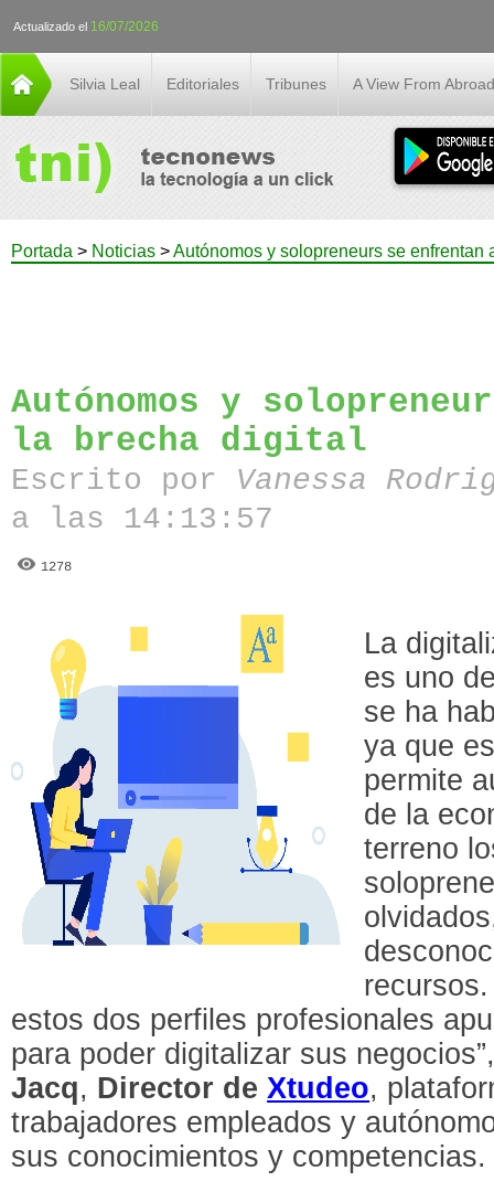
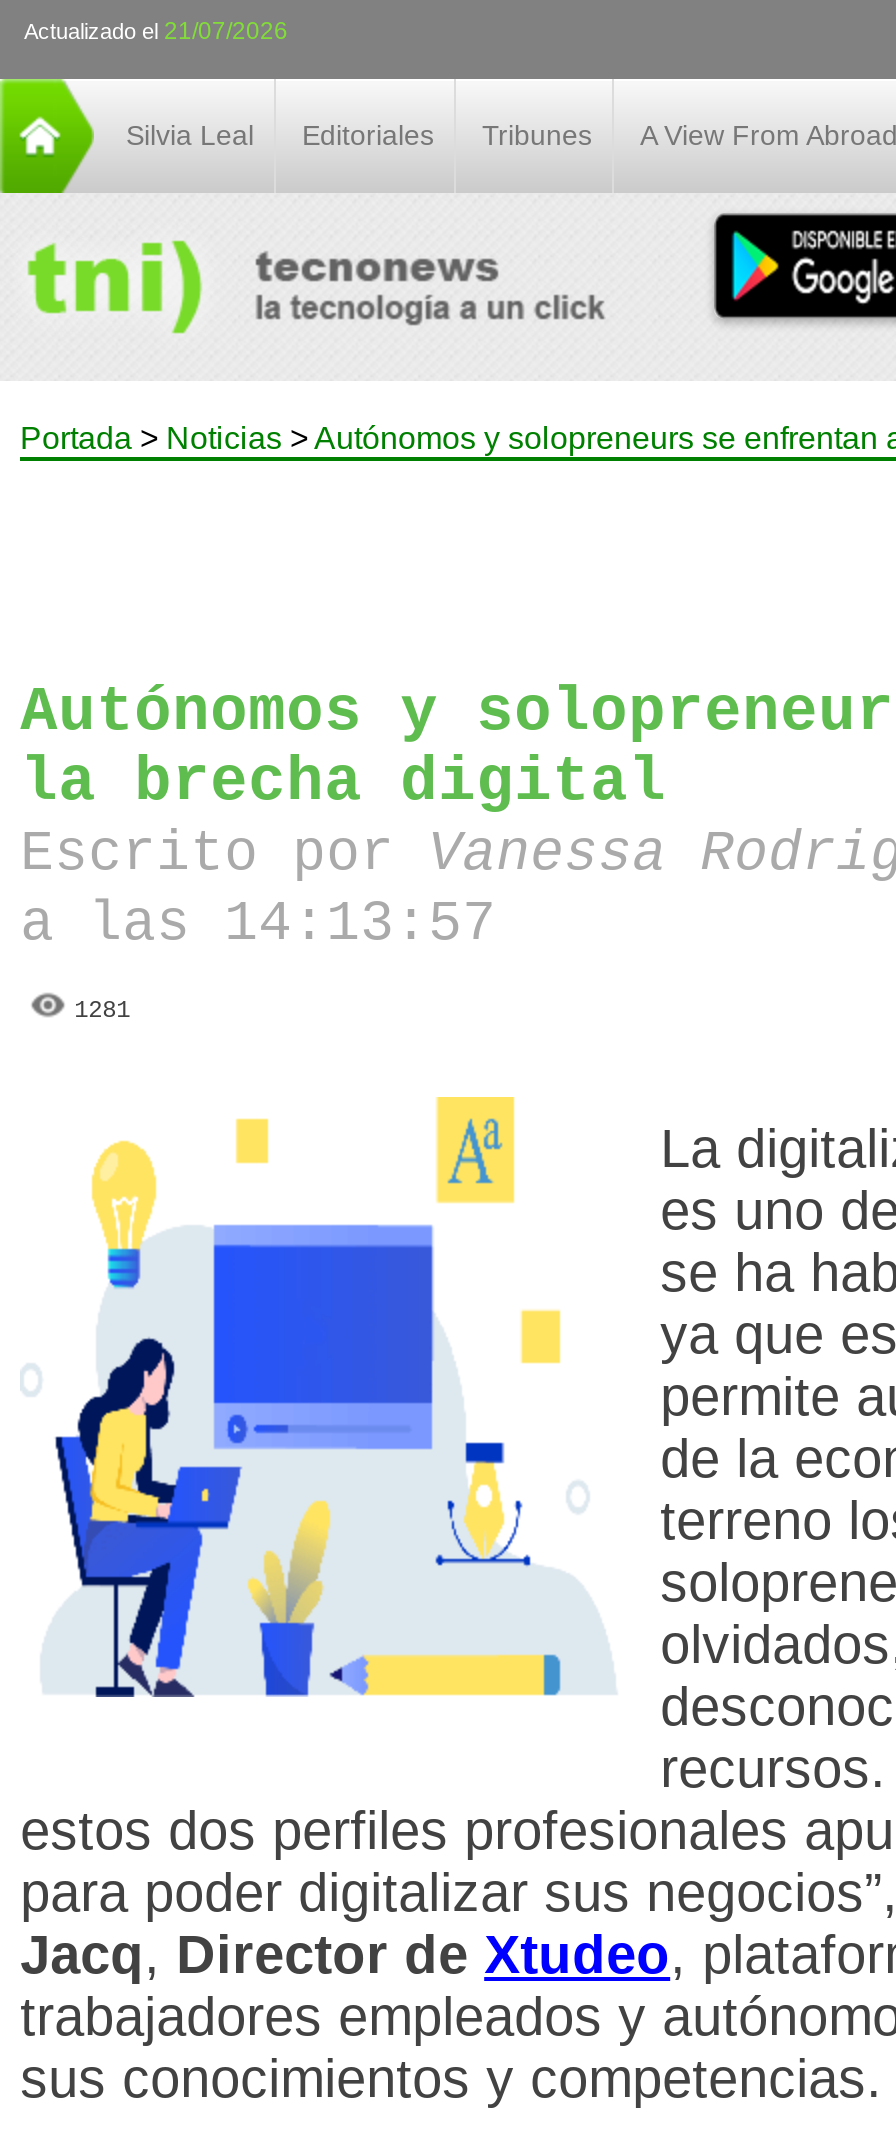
- Actualizado el 16/07/2026
+ Actualizado el 21/07/2026

- 1278
+ 1281
